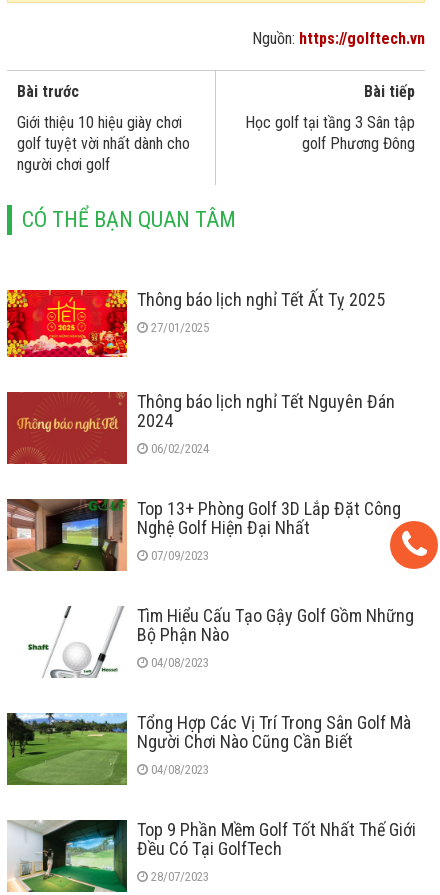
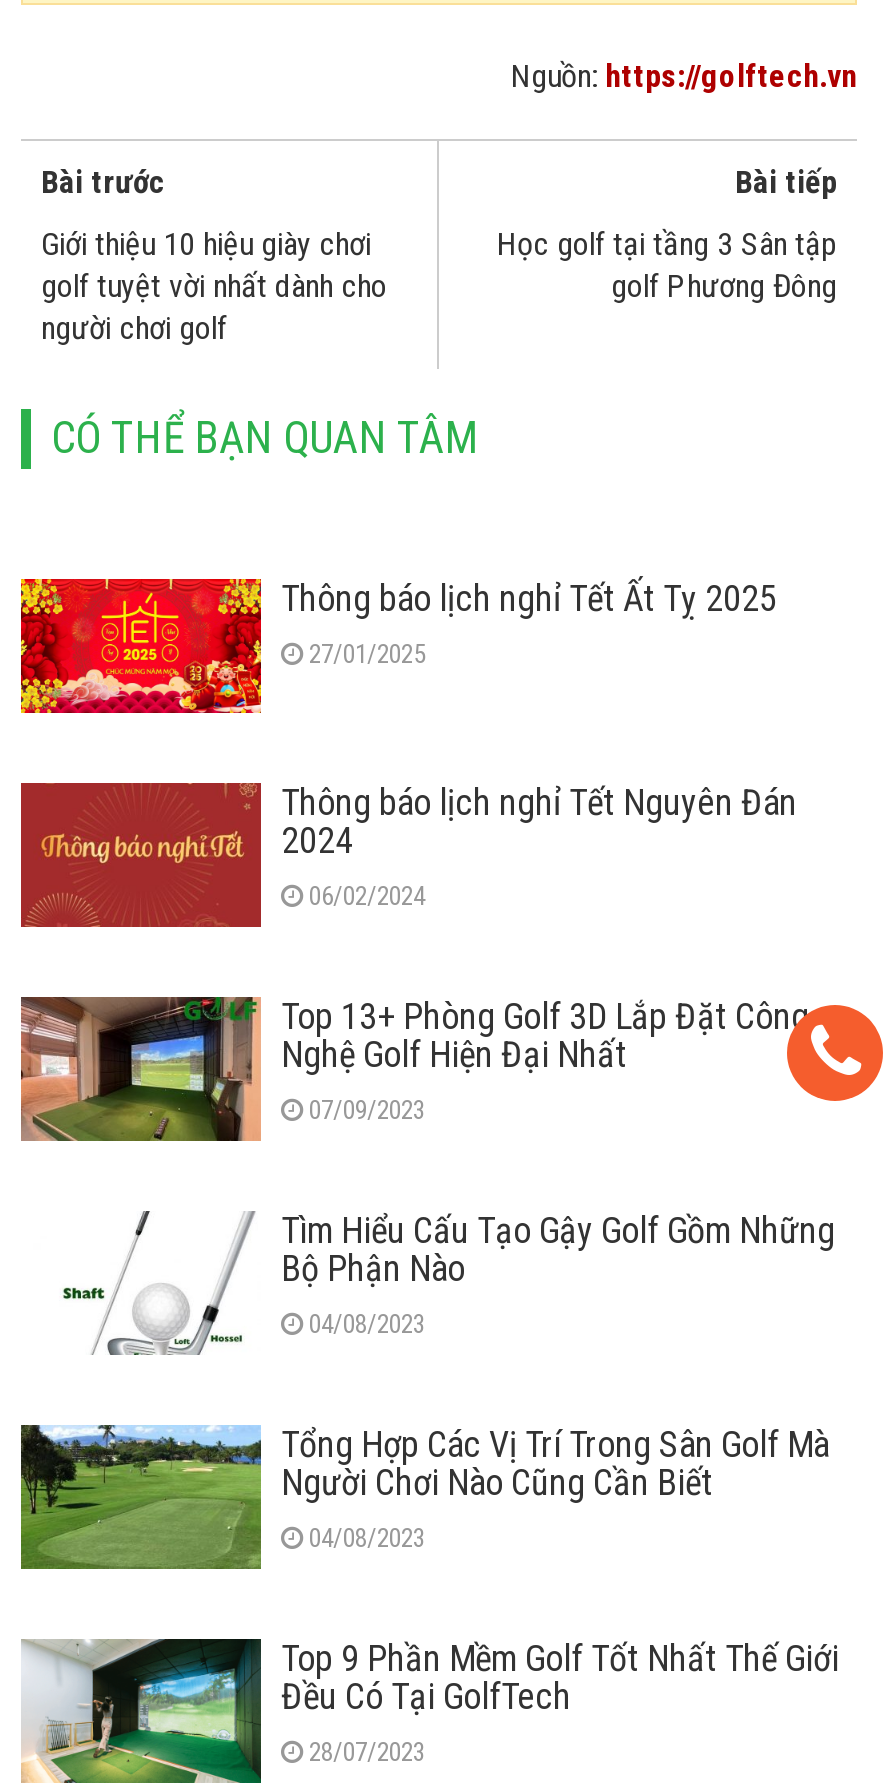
- [image]
+ [image]
